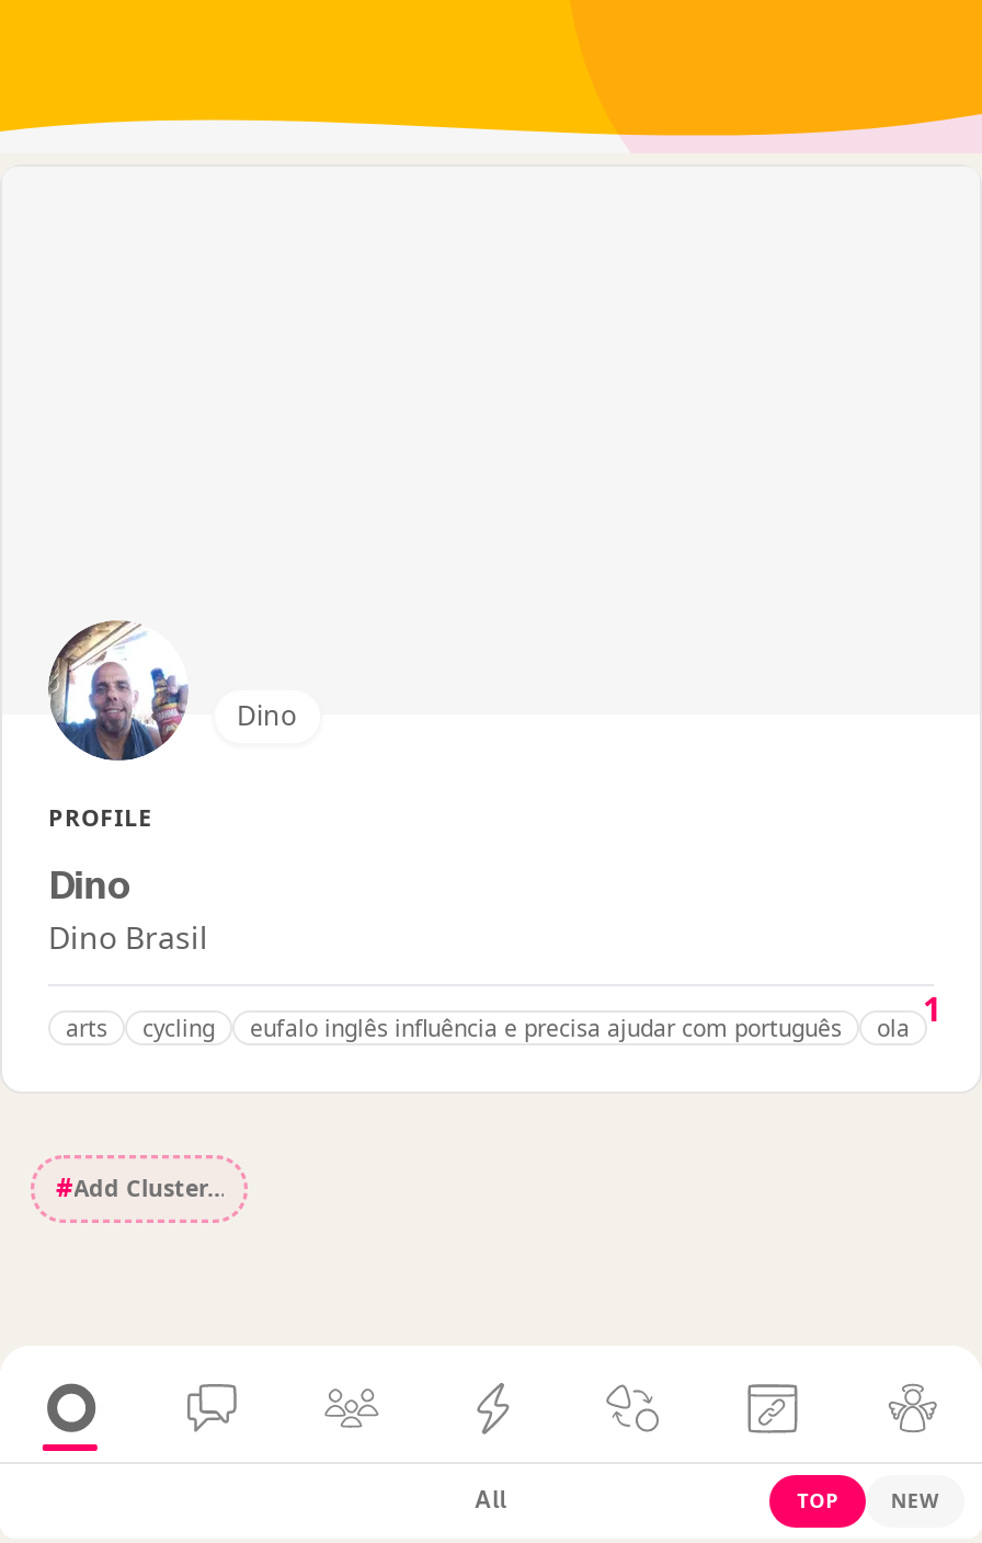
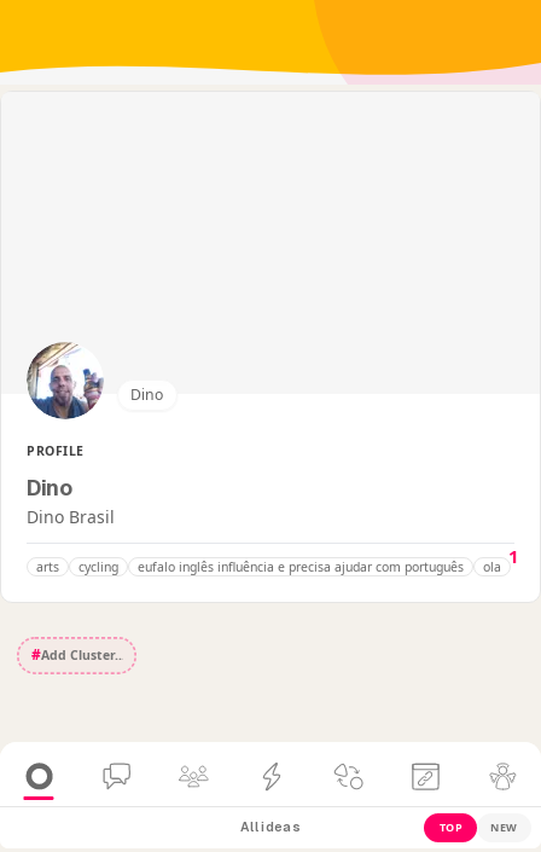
- All
+ All ideas
